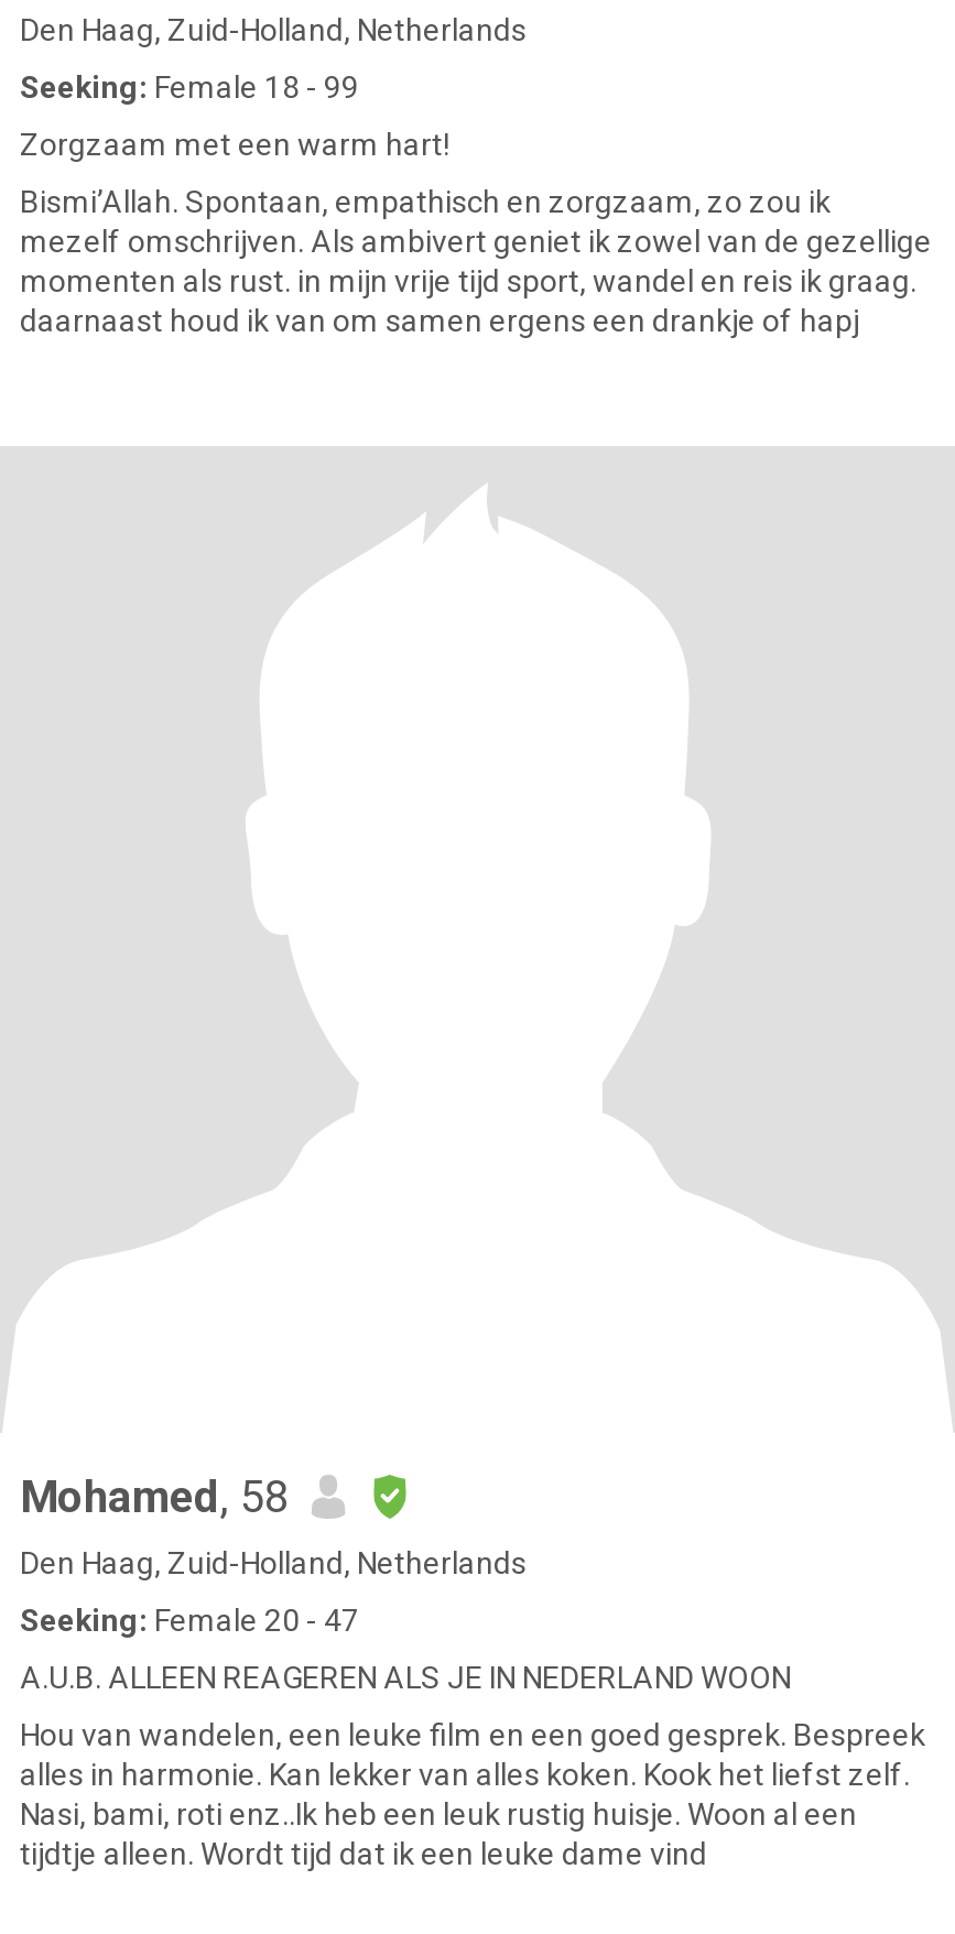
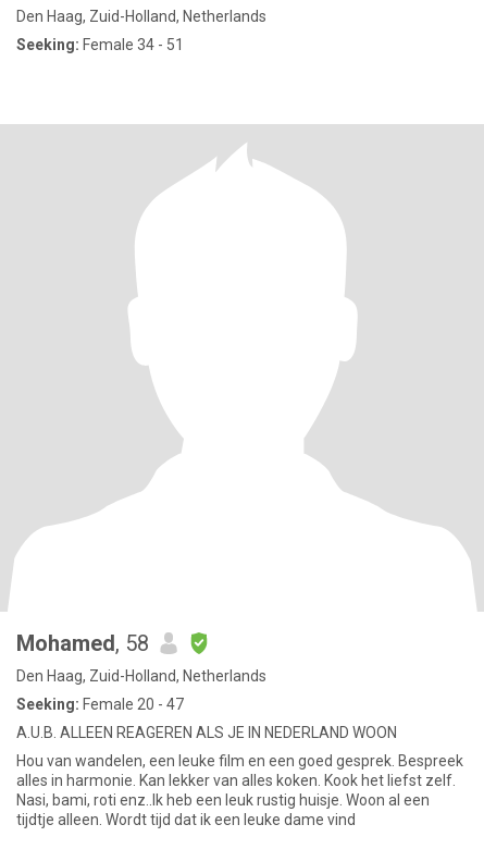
- Seeking: Female 18 - 99
- Zorgzaam met een warm hart!
- Bismi’Allah. Spontaan, empathisch en zorgzaam, zo zou ik
- mezelf omschrijven. Als ambivert geniet ik zowel van de gezellige
- momenten als rust. in mijn vrije tijd sport, wandel en reis ik graag.
- daarnaast houd ik van om samen ergens een drankje of hapj
+ Seeking: Female 34 - 51
